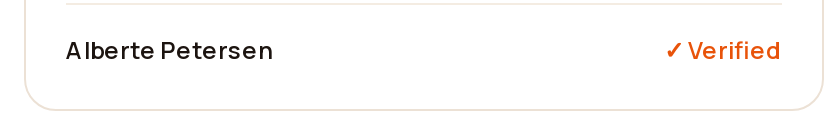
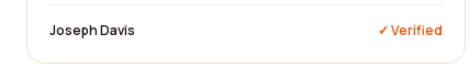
- Alberte Petersen
+ Joseph Davis
